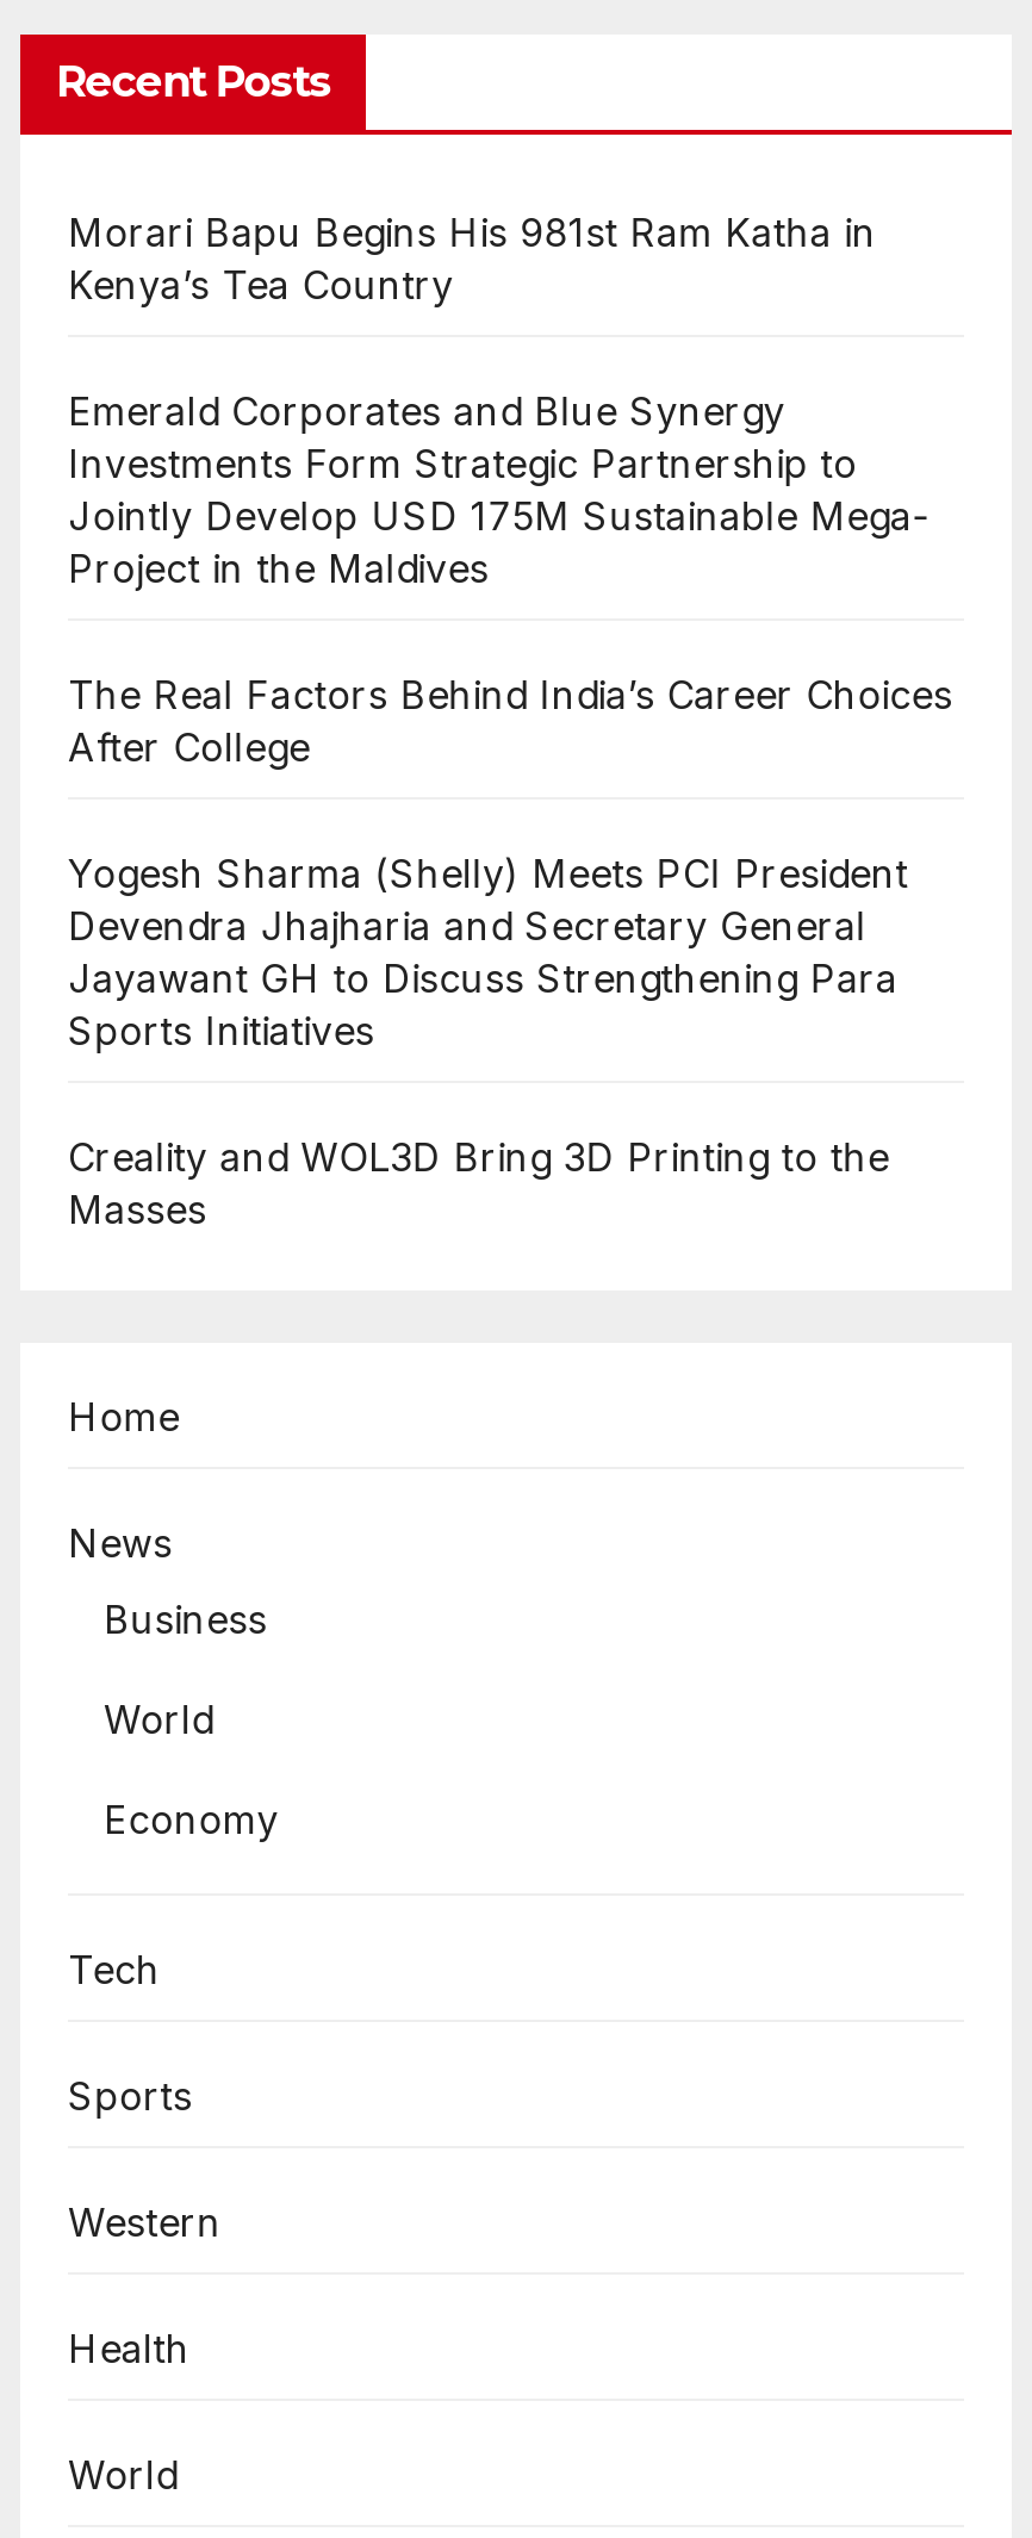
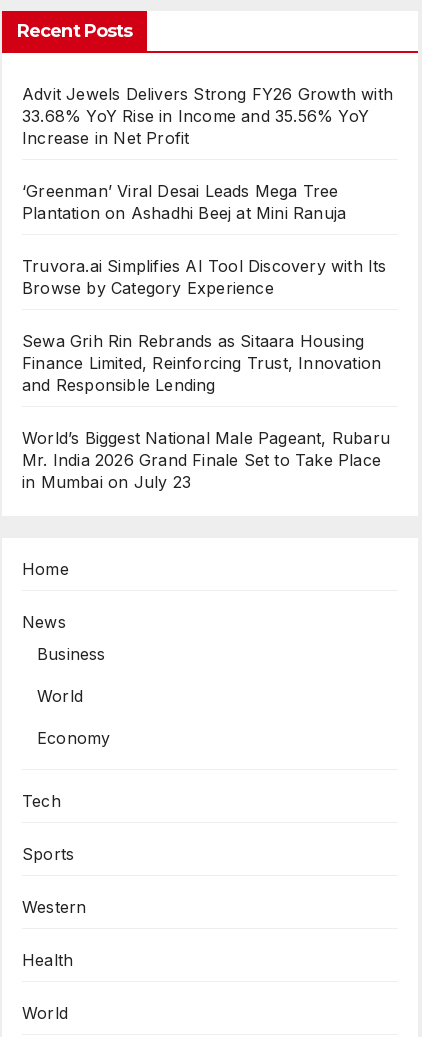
- Morari Bapu Begins His 981st Ram Katha in
- Kenya’s Tea Country
+ Advit Jewels Delivers Strong FY26 Growth with
+ 33.68% YoY Rise in Income and 35.56% YoY
+ Increase in Net Profit

- Emerald Corporates and Blue Synergy
- Investments Form Strategic Partnership to
- Jointly Develop USD 175M Sustainable Mega-
- Project in the Maldives
+ ‘Greenman’ Viral Desai Leads Mega Tree
+ Plantation on Ashadhi Beej at Mini Ranuja

- The Real Factors Behind India’s Career Choices
- After College
+ Truvora.ai Simplifies AI Tool Discovery with Its
+ Browse by Category Experience

- Yogesh Sharma (Shelly) Meets PCI President
- Devendra Jhajharia and Secretary General
- Jayawant GH to Discuss Strengthening Para
- Sports Initiatives
+ Sewa Grih Rin Rebrands as Sitaara Housing
+ Finance Limited, Reinforcing Trust, Innovation
+ and Responsible Lending

- Creality and WOL3D Bring 3D Printing to the
- Masses
+ World’s Biggest National Male Pageant, Rubaru
+ Mr. India 2026 Grand Finale Set to Take Place
+ in Mumbai on July 23
